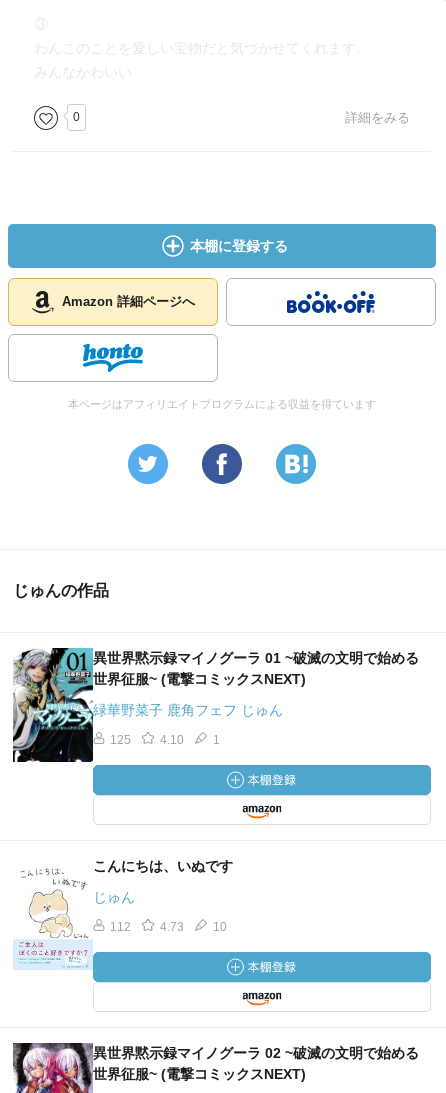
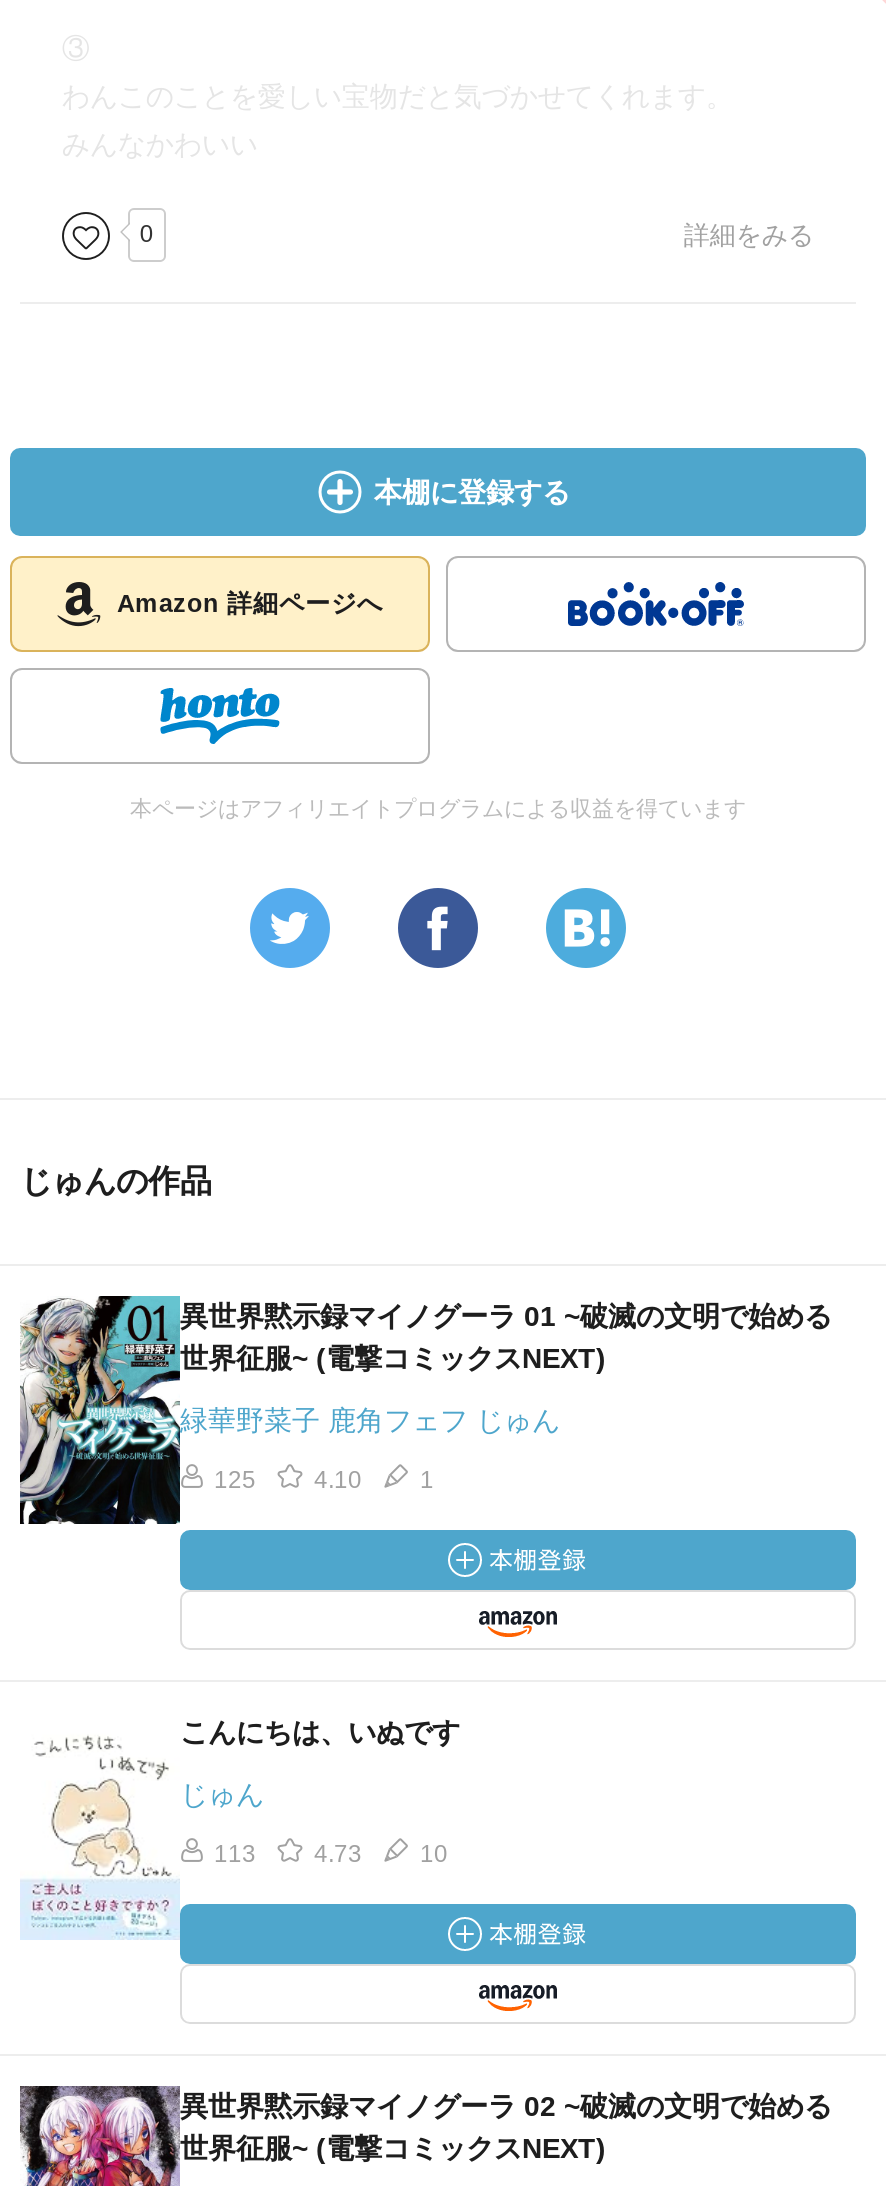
- 112
+ 113
